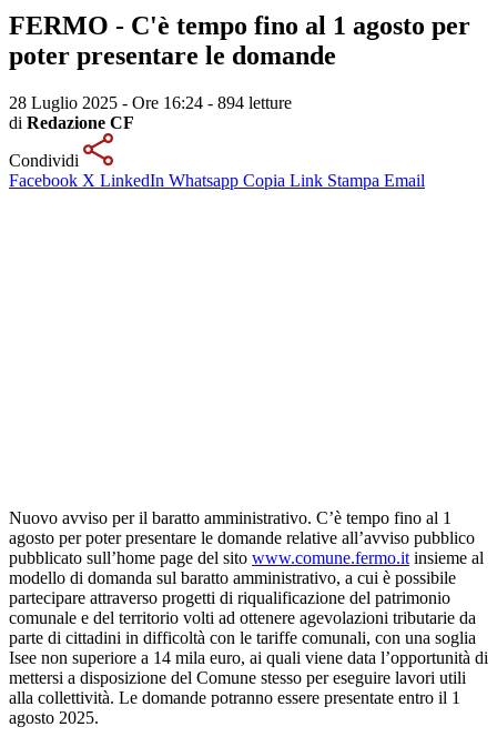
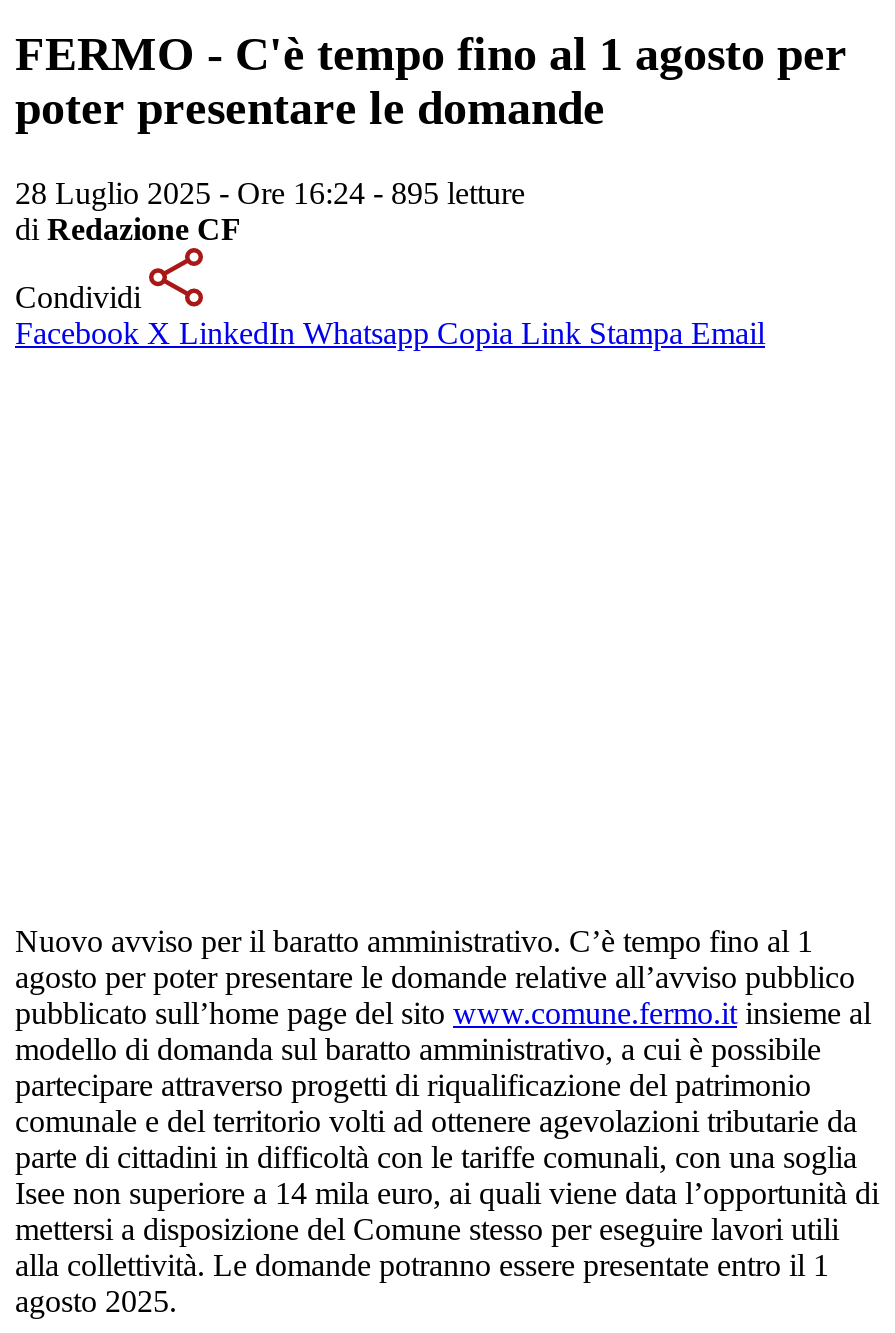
- 28 Luglio 2025 - Ore 16:24 - 894 letture
+ 28 Luglio 2025 - Ore 16:24 - 895 letture
